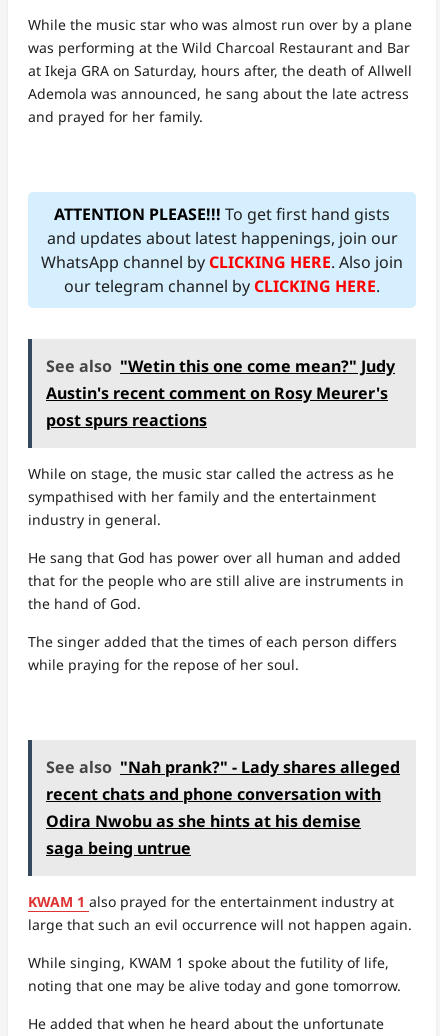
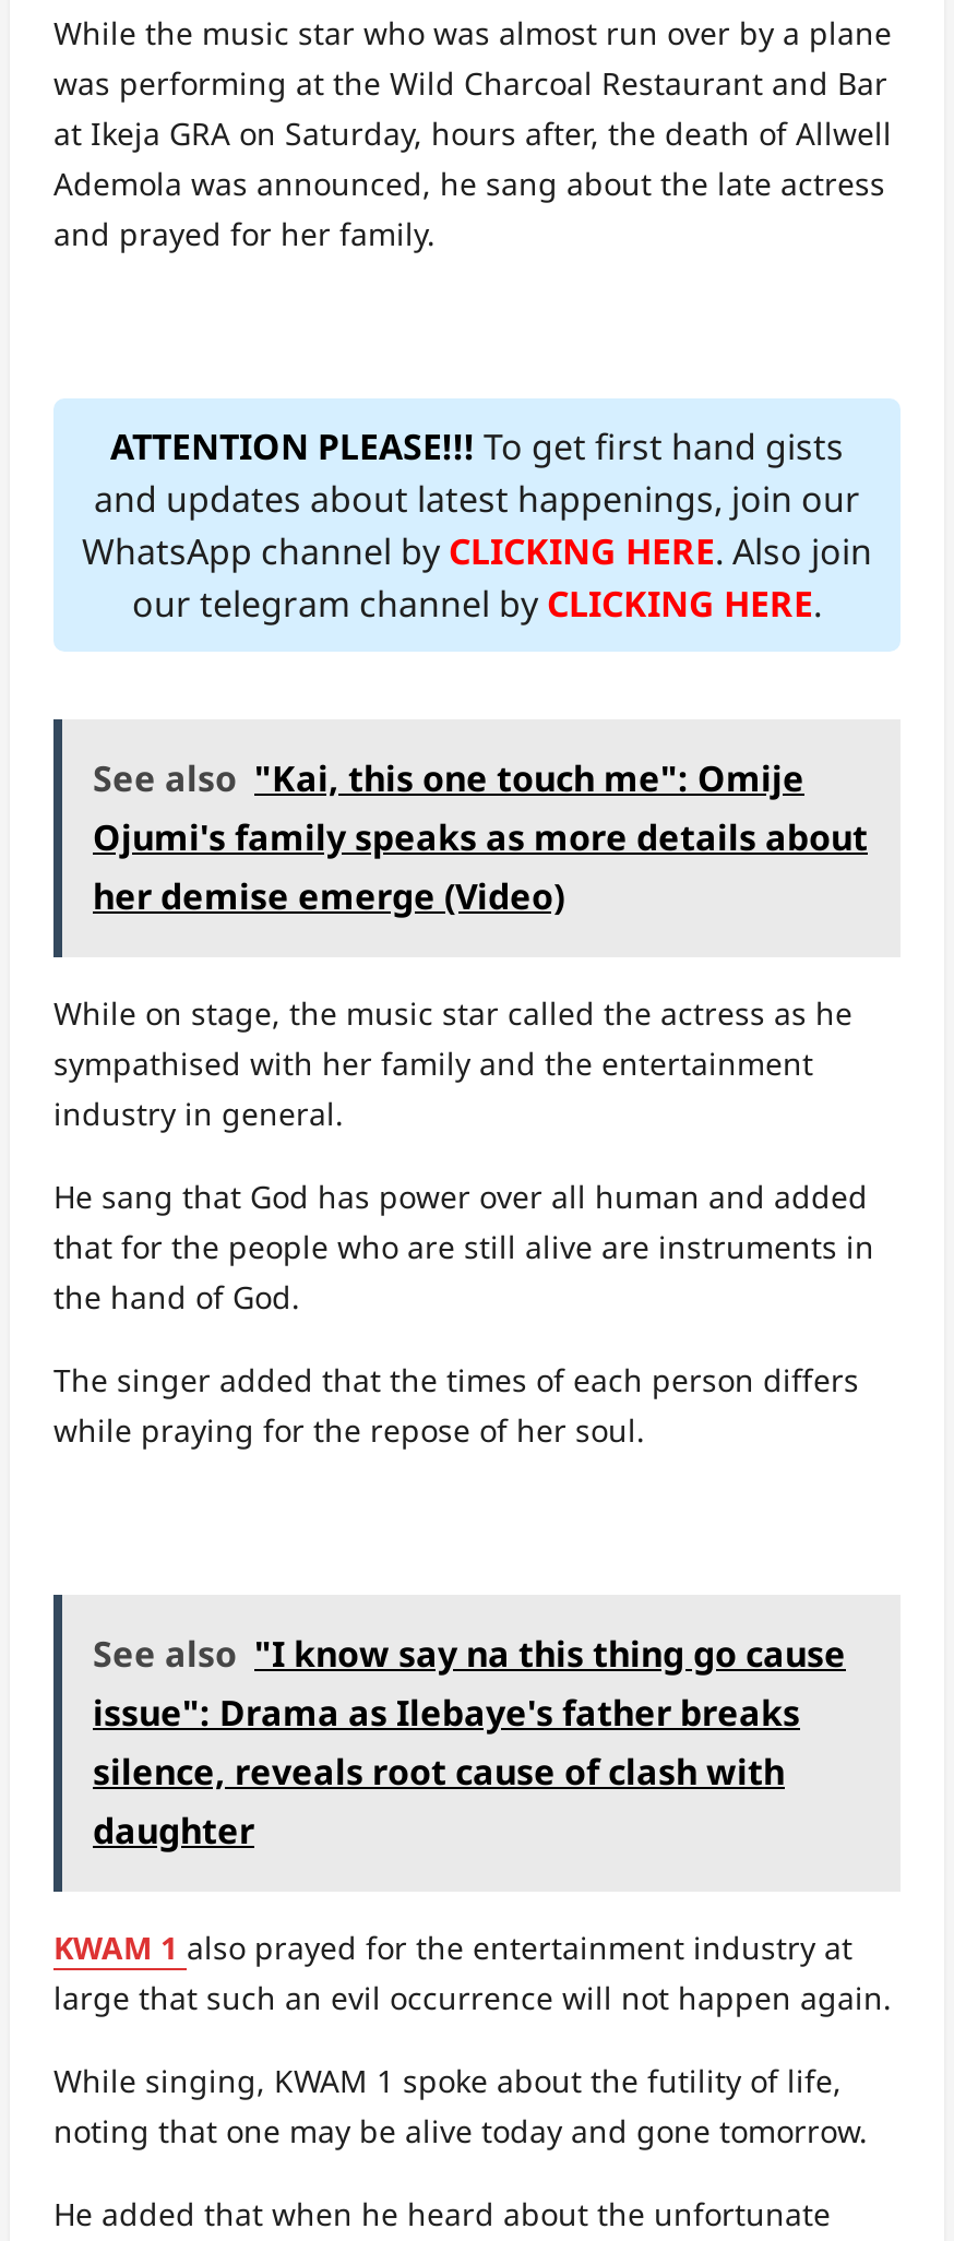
- See also "Wetin this one come mean?" Judy
- Austin's recent comment on Rosy Meurer's
- post spurs reactions
+ See also "Kai, this one touch me": Omije
+ Ojumi's family speaks as more details about
+ her demise emerge (Video)

- See also "Nah prank?" - Lady shares alleged
- recent chats and phone conversation with
- Odira Nwobu as she hints at his demise
- saga being untrue
+ See also "I know say na this thing go cause
+ issue": Drama as Ilebaye's father breaks
+ silence, reveals root cause of clash with
+ daughter
